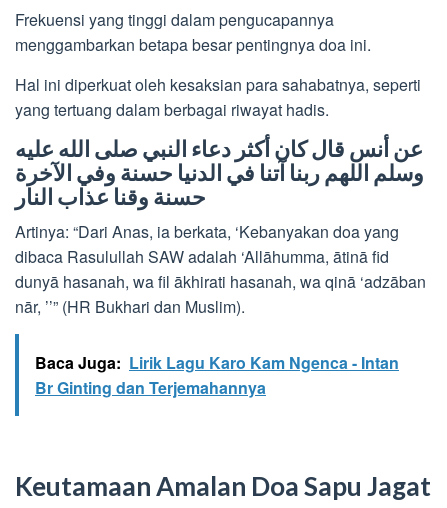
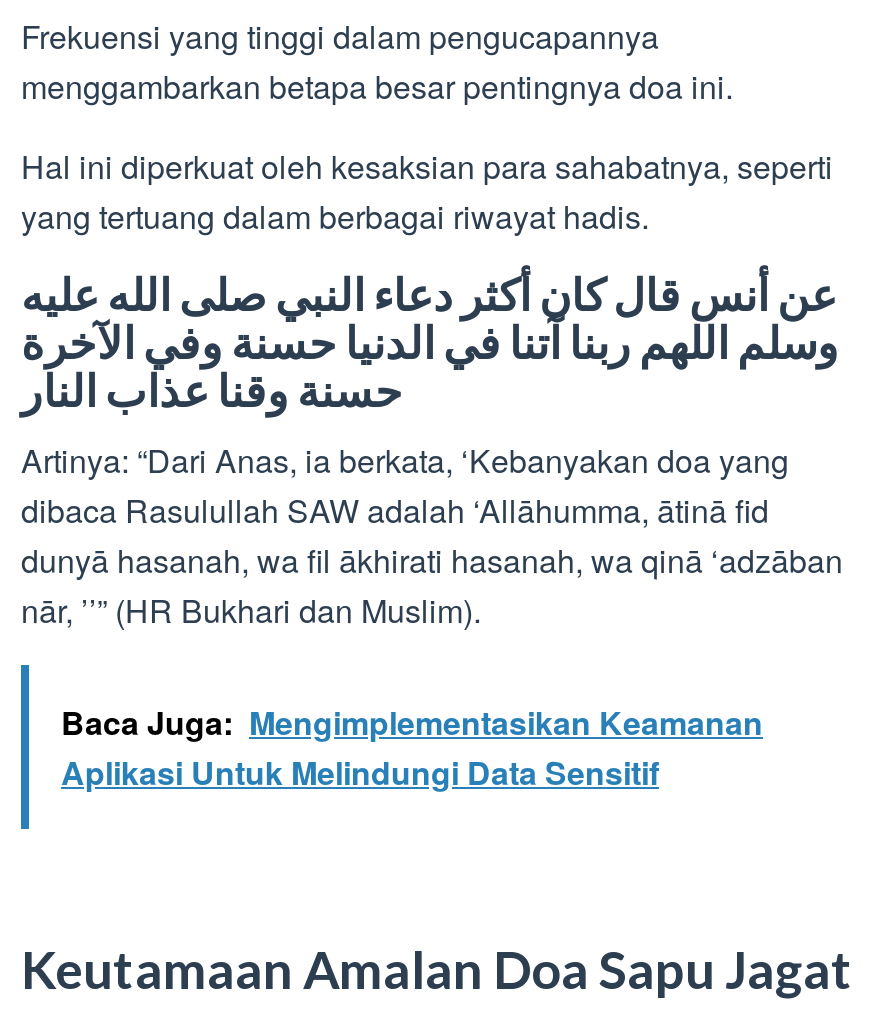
- Baca Juga: Lirik Lagu Karo Kam Ngenca - Intan
- Br Ginting dan Terjemahannya
+ Baca Juga: Mengimplementasikan Keamanan
+ Aplikasi Untuk Melindungi Data Sensitif
